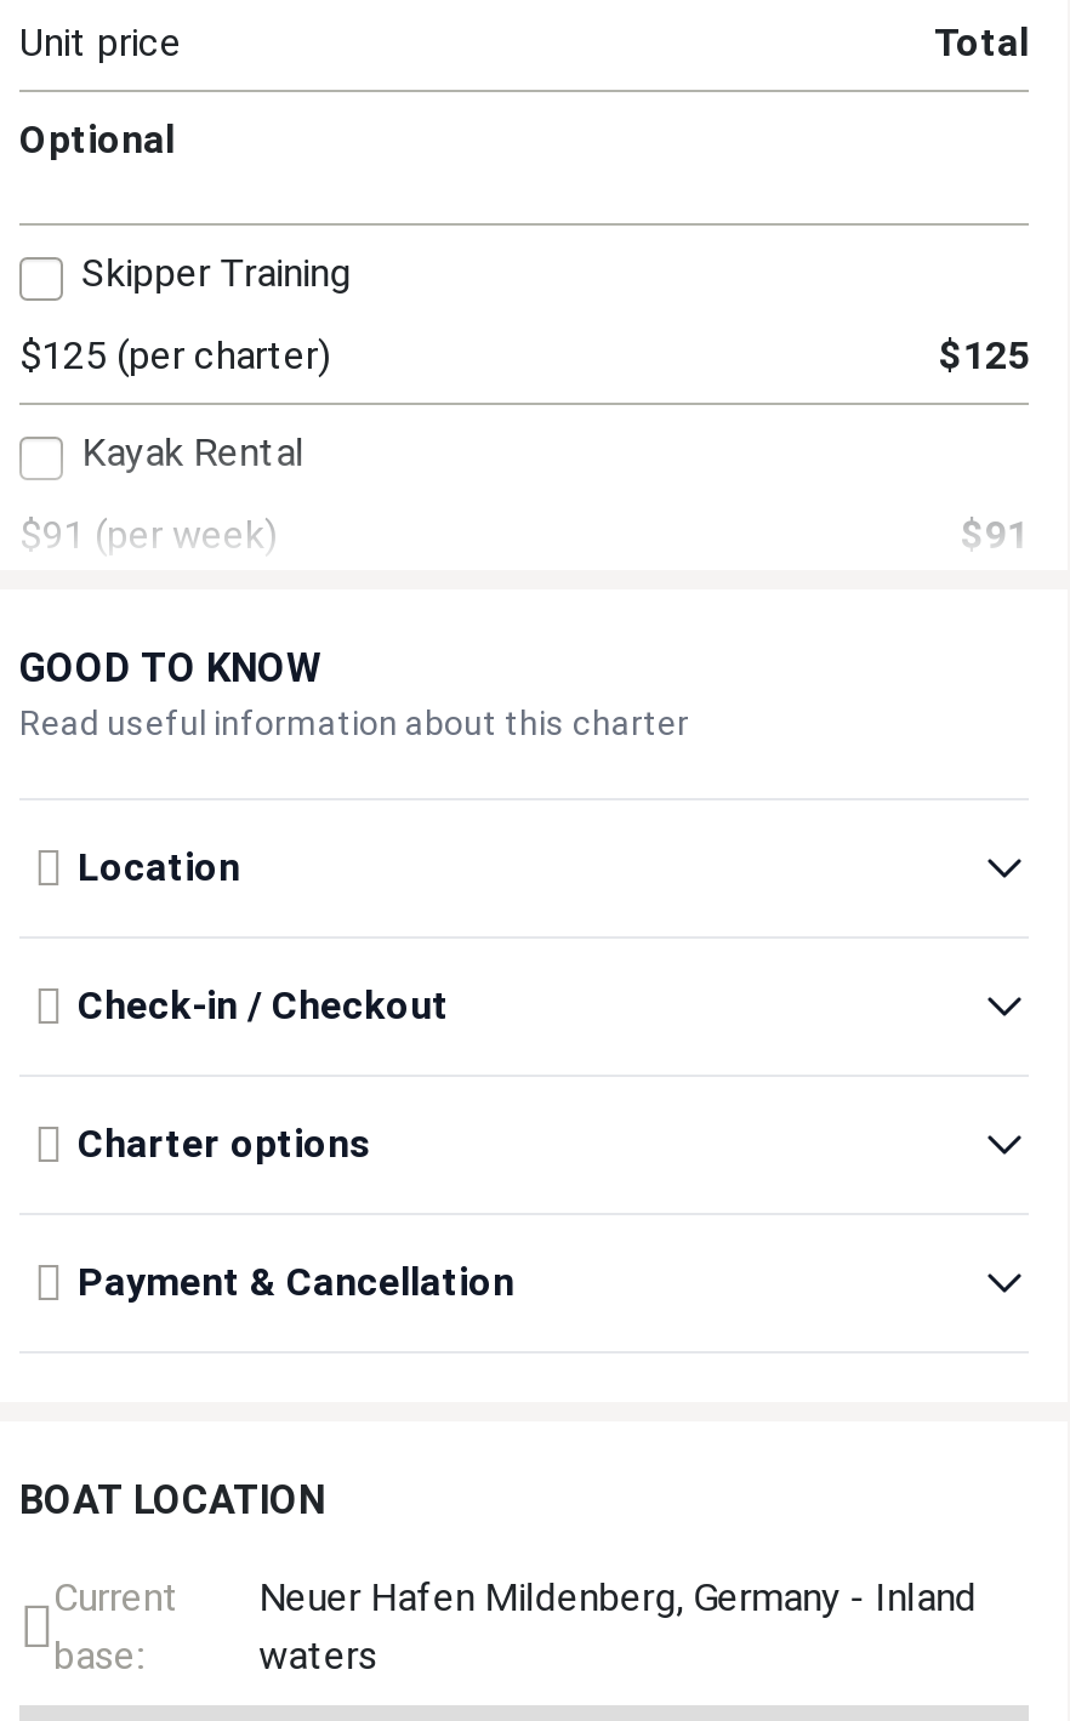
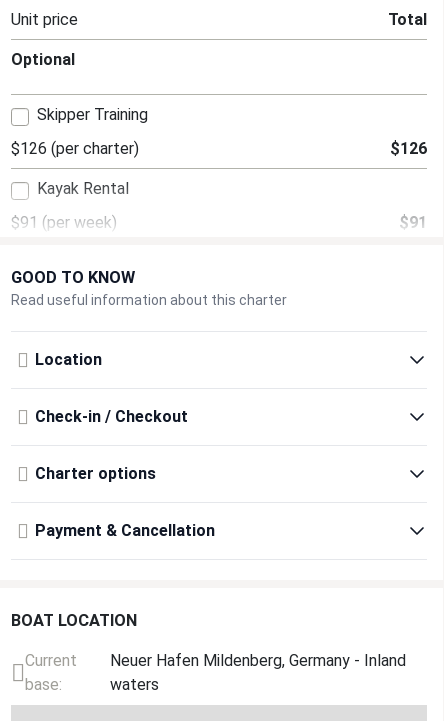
- $125 (per charter)
+ $126 (per charter)

- $125
+ $126
